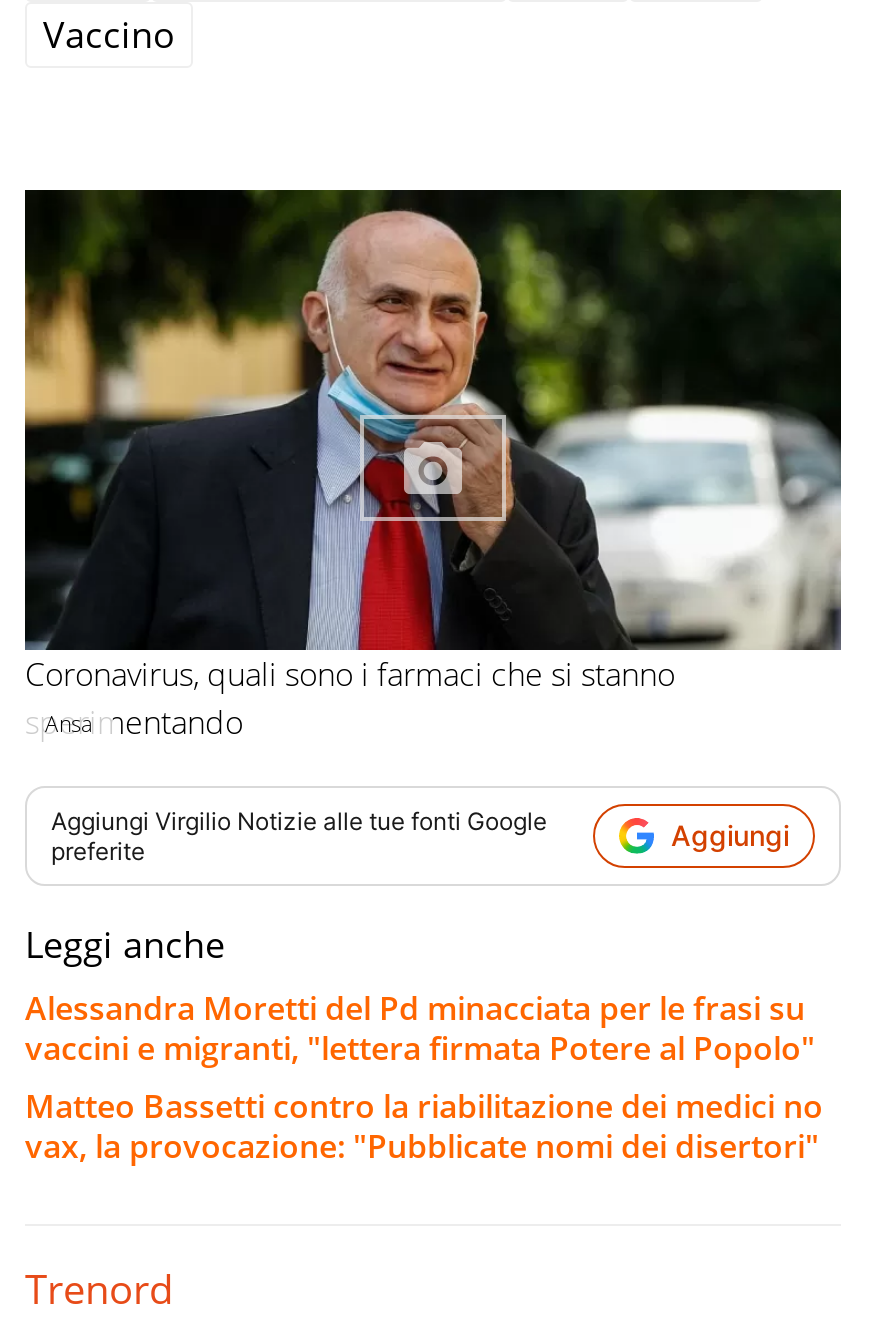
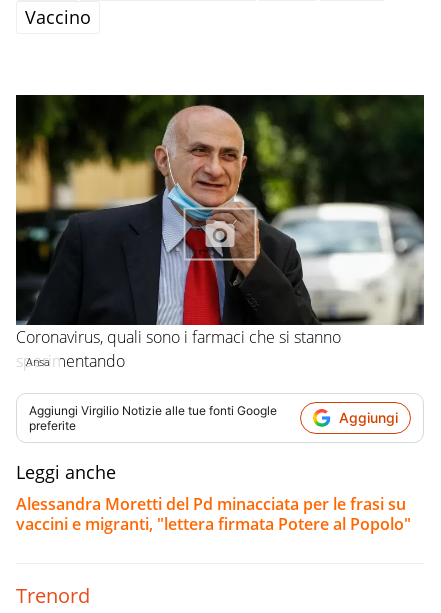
- Matteo Bassetti contro la riabilitazione dei medici no
- vax, la provocazione: "Pubblicate nomi dei disertori"
